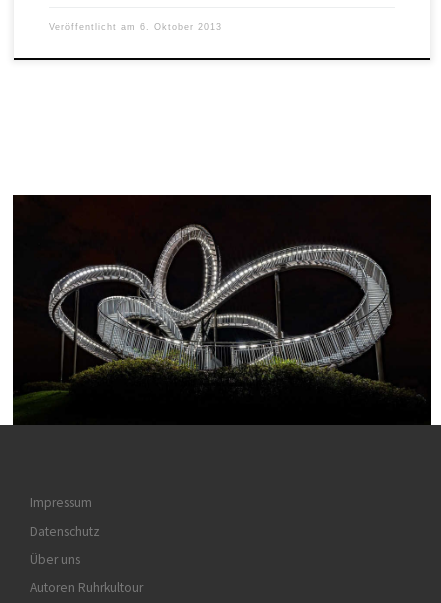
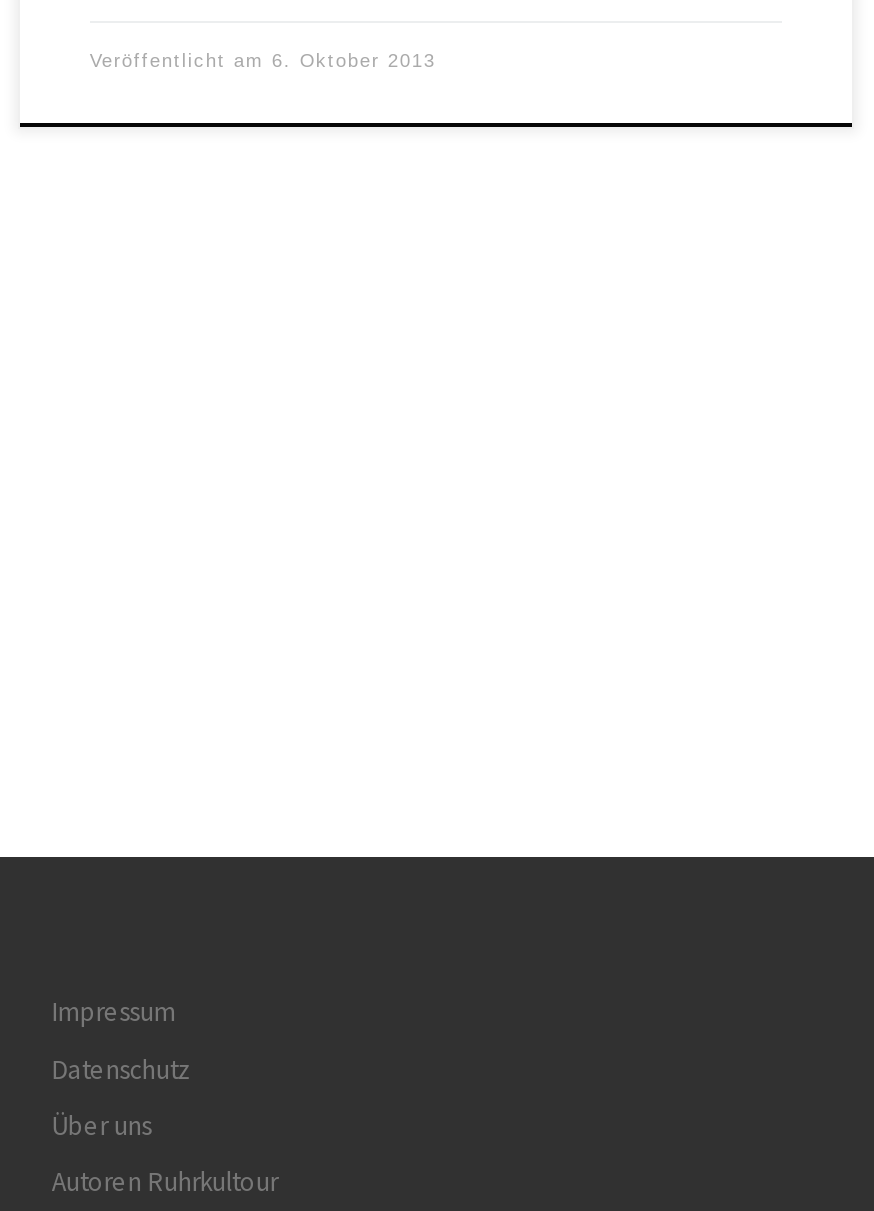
- [image]
